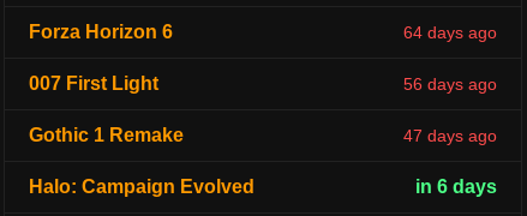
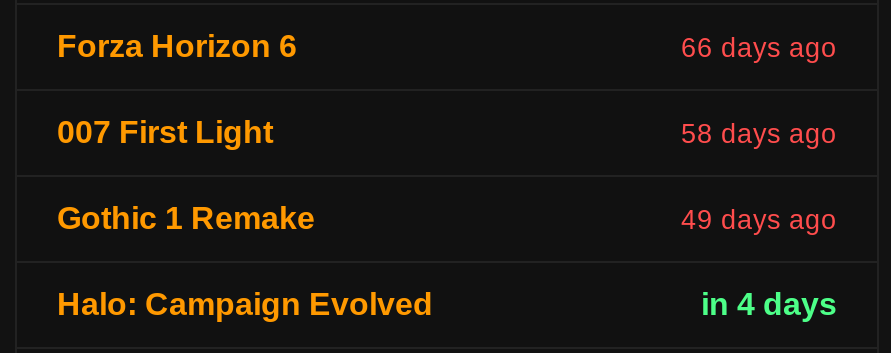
- 64 days ago
+ 66 days ago

- 56 days ago
+ 58 days ago

- 47 days ago
+ 49 days ago

- in 6 days
+ in 4 days
